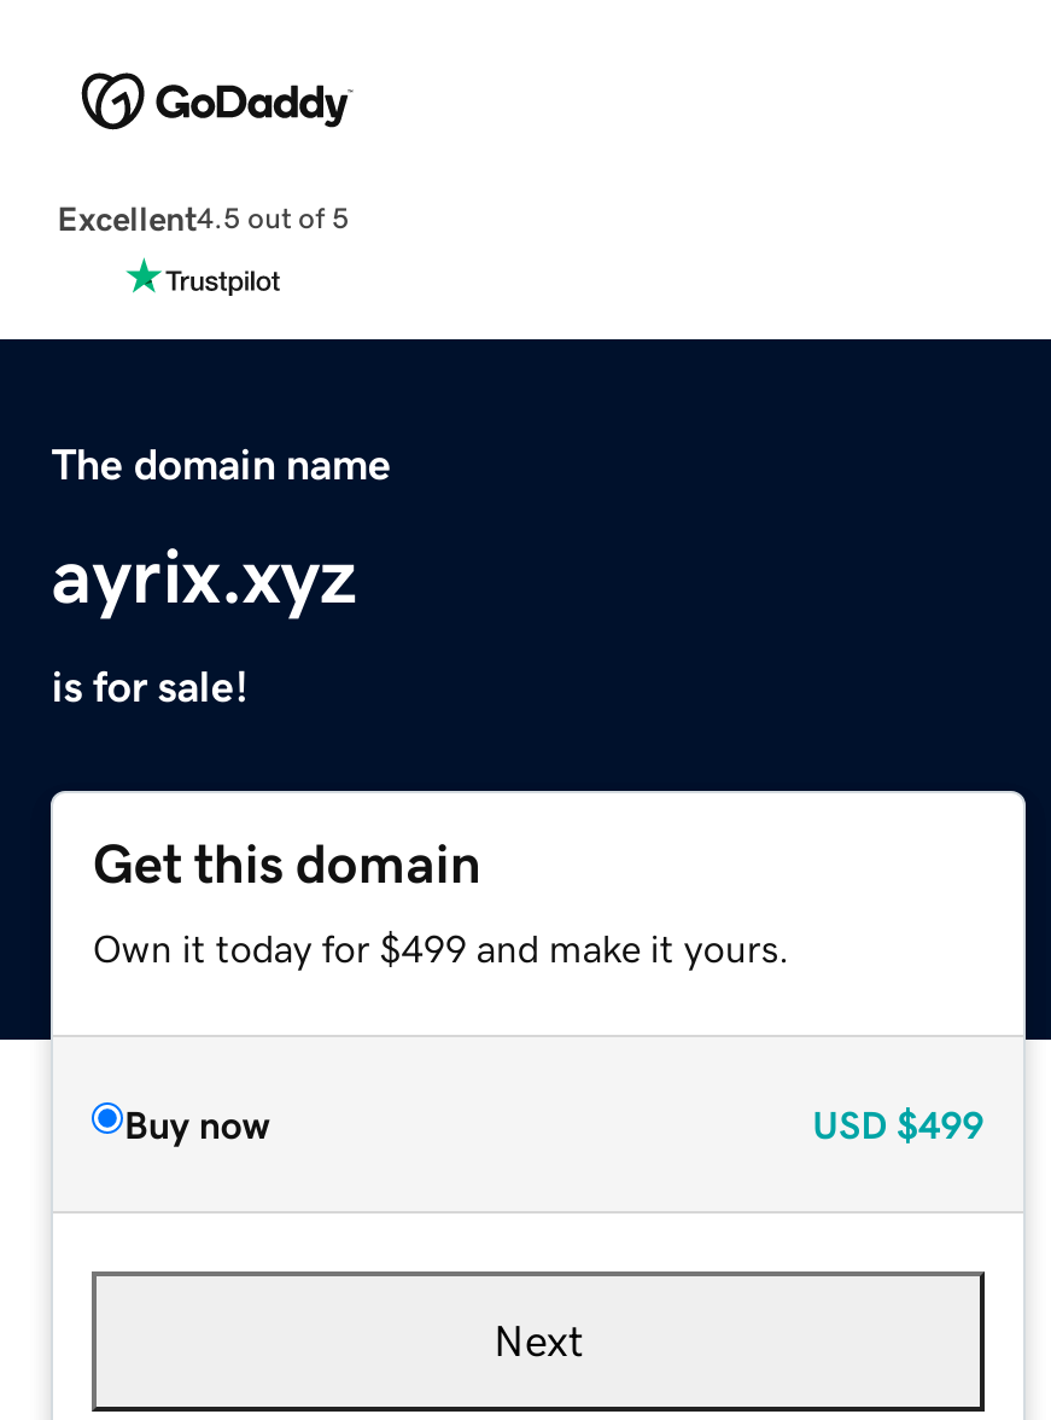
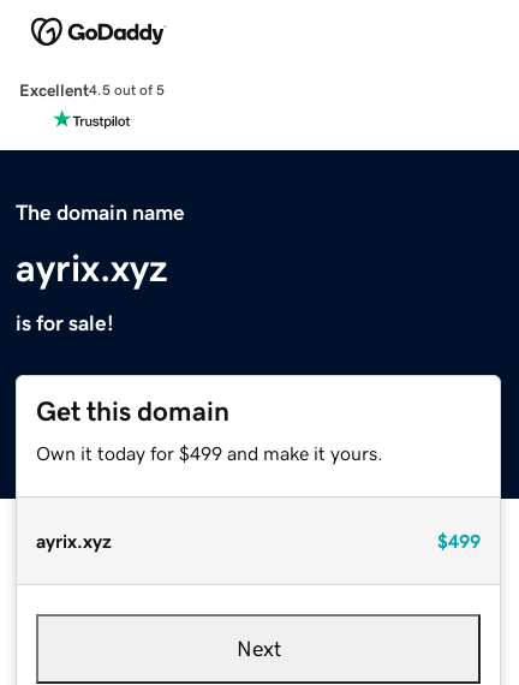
- Buy now
- USD $499
+ ayrix.xyz
+ $499
